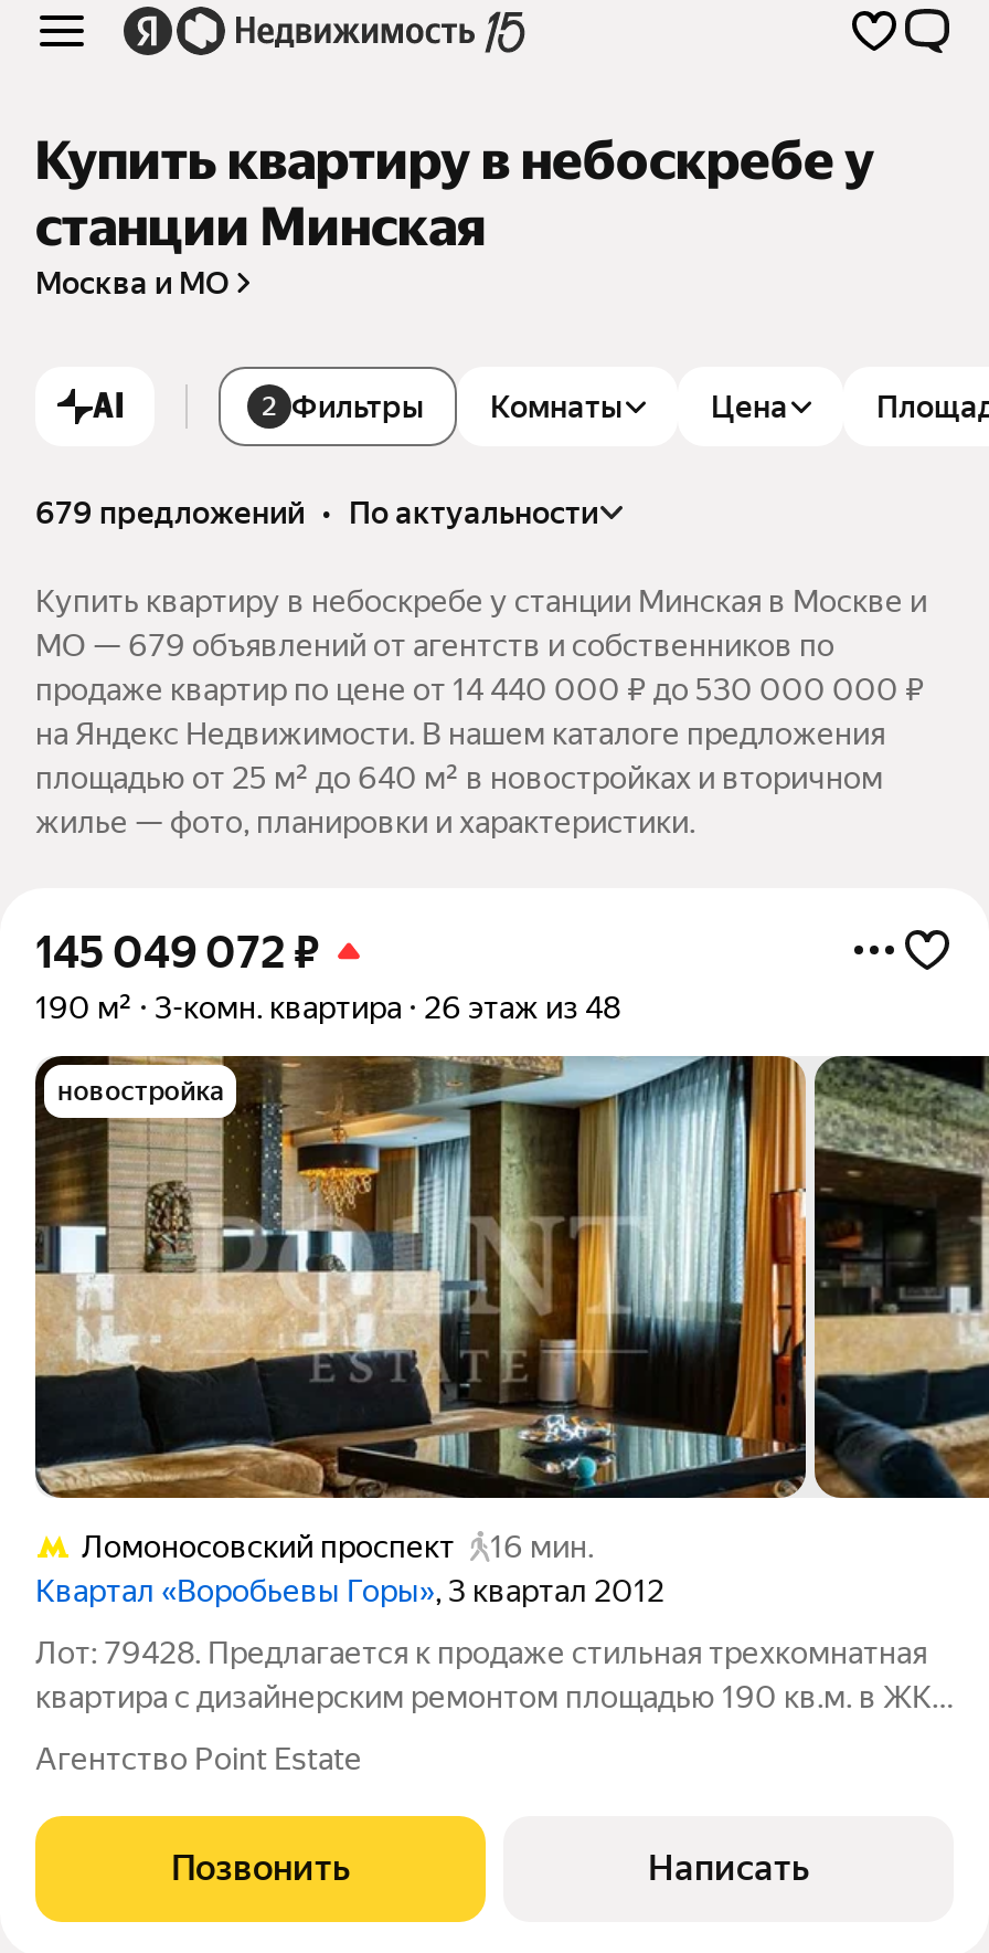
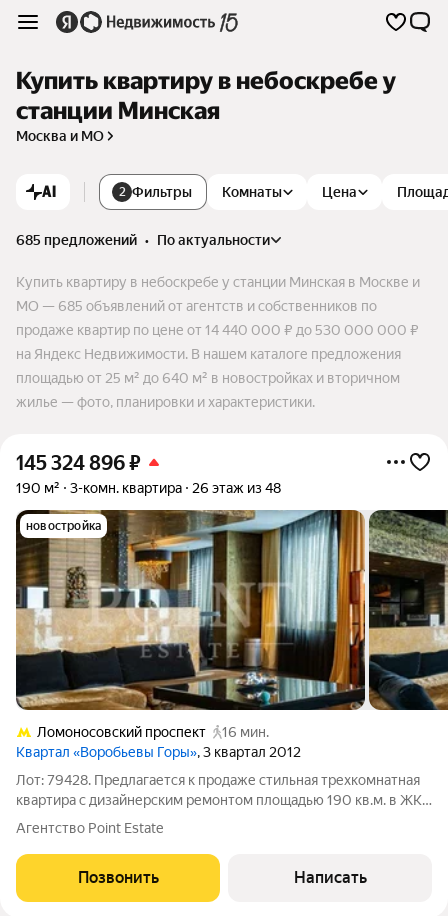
- 679 предложений • по актуальности
+ 685 предложений • по актуальности

- МО — 679 объявлений от агентств и собственников по
+ МО — 685 объявлений от агентств и собственников по

- 145 049 072 ₽
+ 145 324 896 ₽
